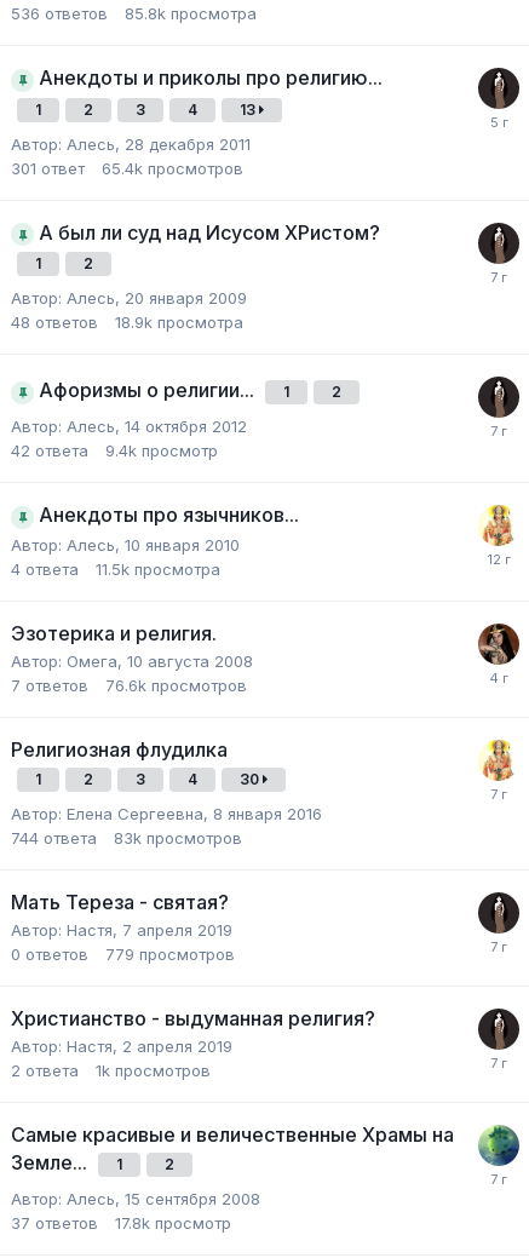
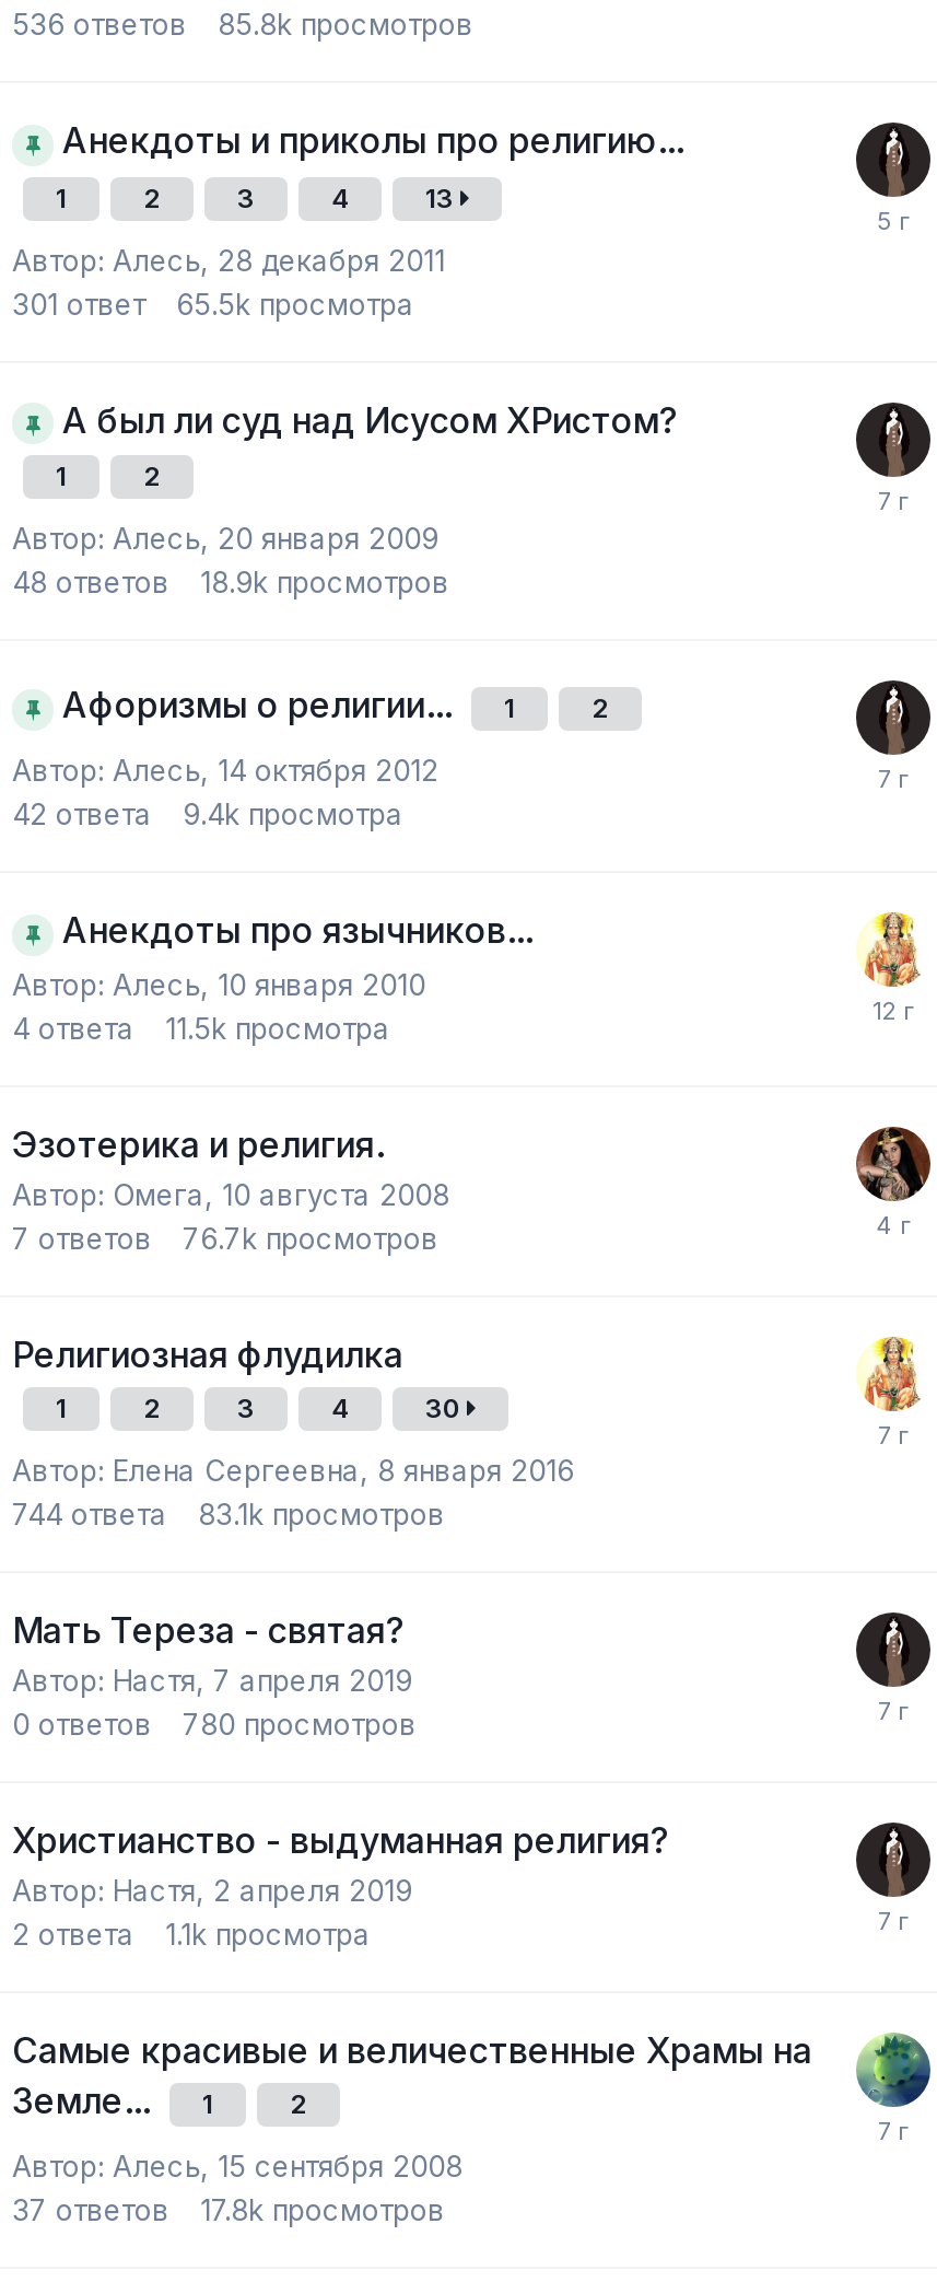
- 536 ответов 85.8k просмотра
+ 536 ответов 85.8k просмотров

- 301 ответ 65.4k просмотров
+ 301 ответ 65.5k просмотра

- 48 ответов 18.9k просмотра
+ 48 ответов 18.9k просмотров

- 42 ответа 9.4k просмотр
+ 42 ответа 9.4k просмотра

- 7 ответов 76.6k просмотров
+ 7 ответов 76.7k просмотров

- 744 ответа 83k просмотров
+ 744 ответа 83.1k просмотров

- 0 ответов 779 просмотров
+ 0 ответов 780 просмотров

- 2 ответа 1k просмотров
+ 2 ответа 1.1k просмотра

- 37 ответов 17.8k просмотр
+ 37 ответов 17.8k просмотров
